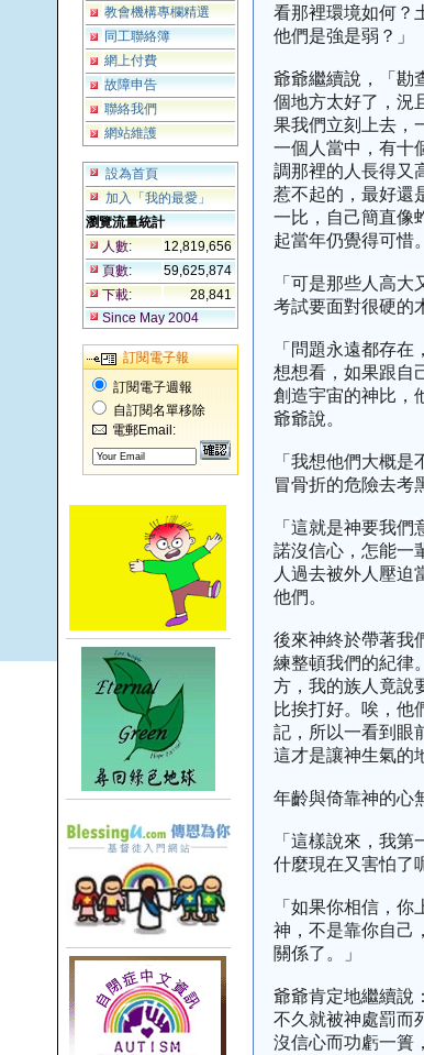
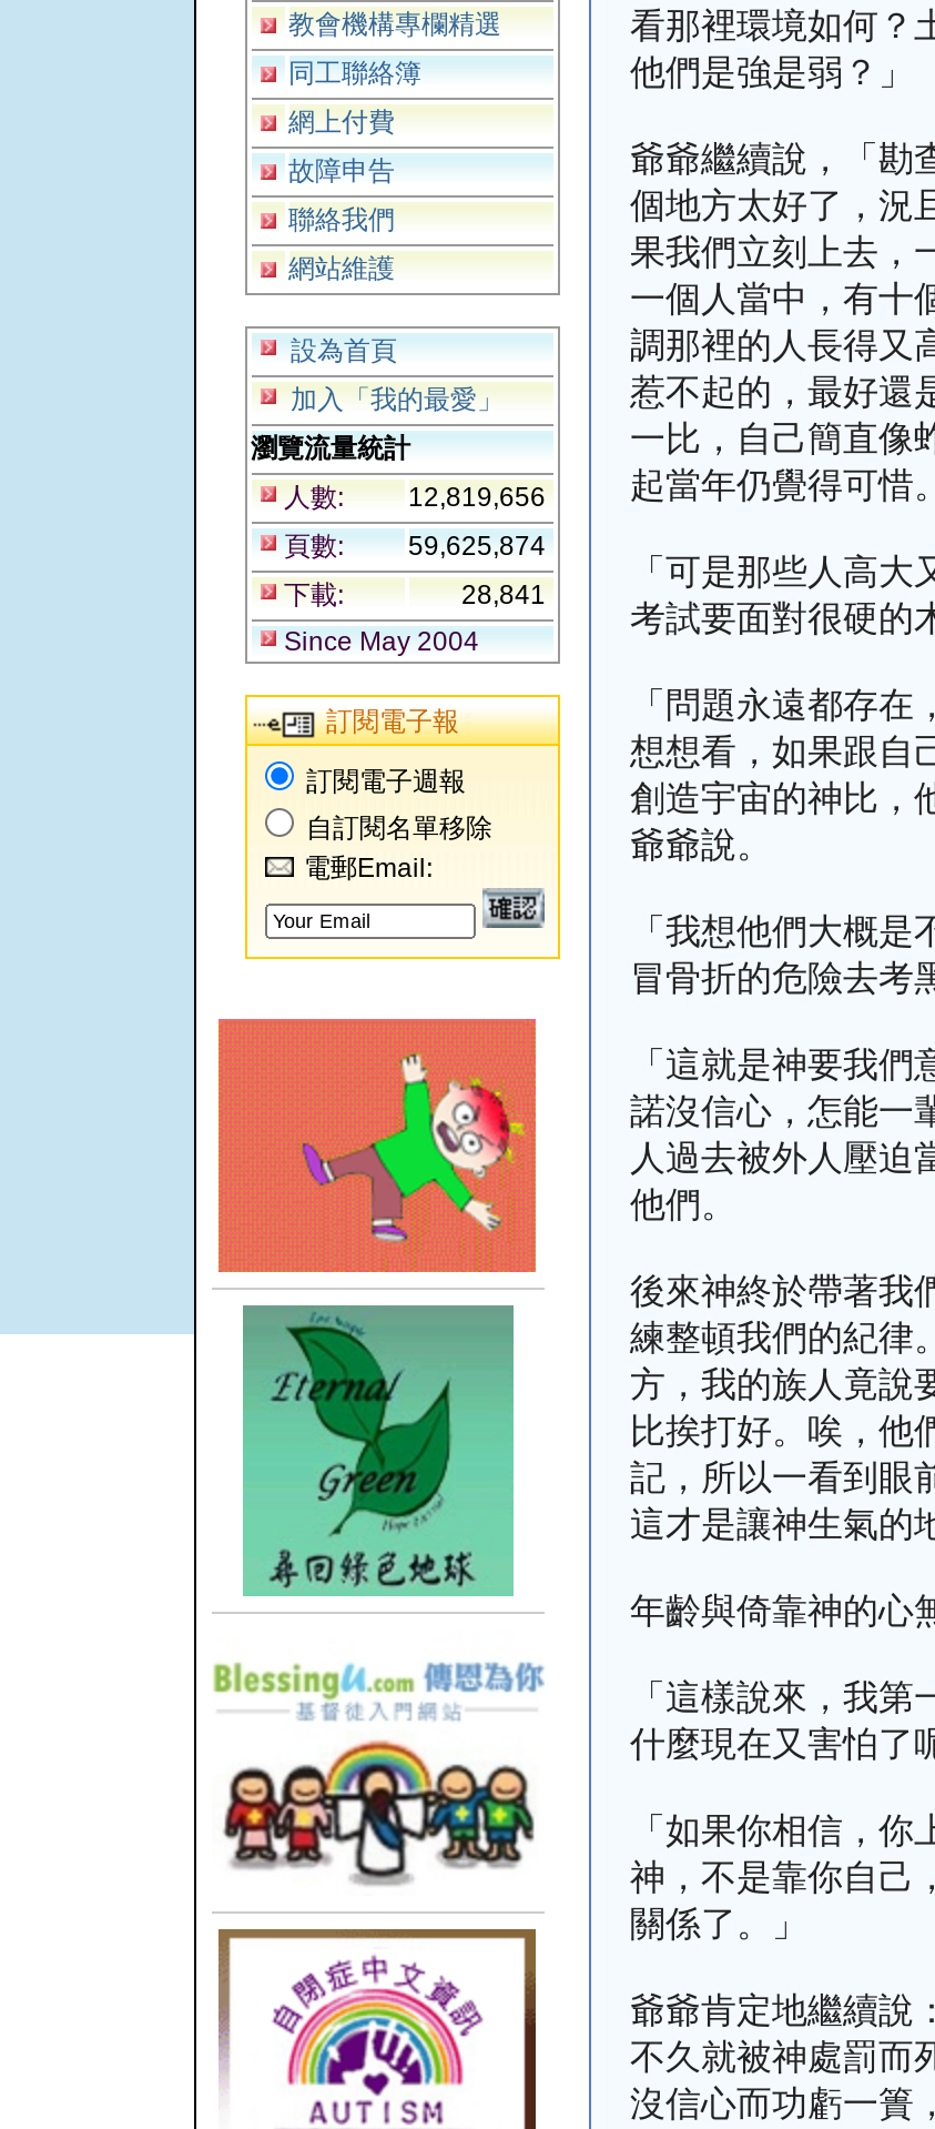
- [image]
+ [image]
